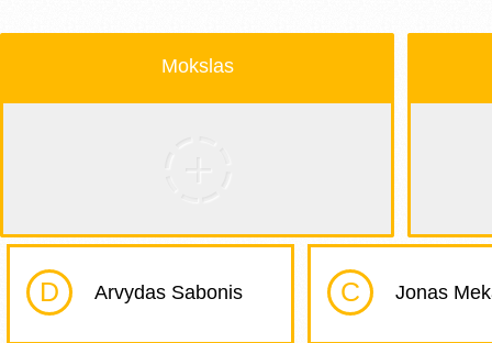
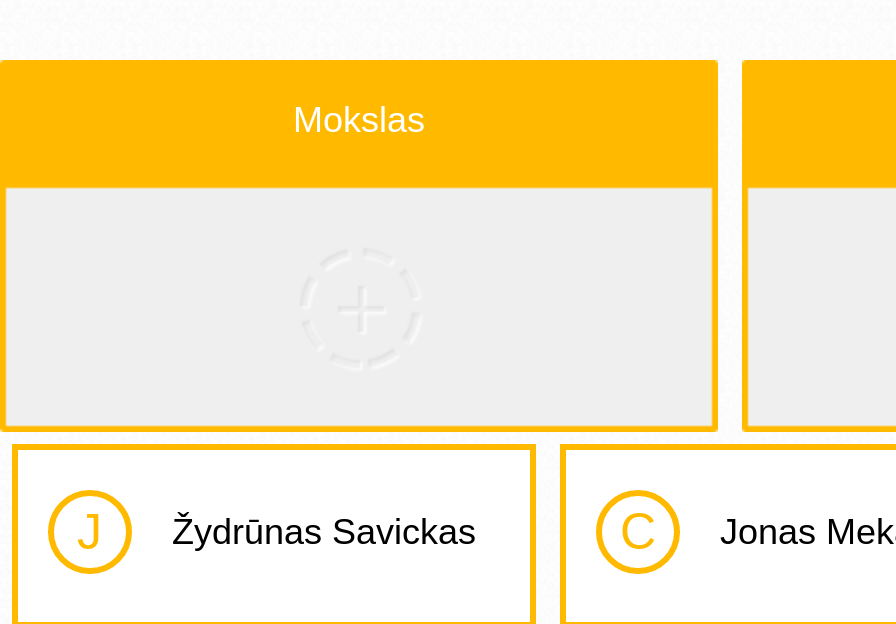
- D
- Arvydas Sabonis
+ J
+ Žydrūnas Savickas
